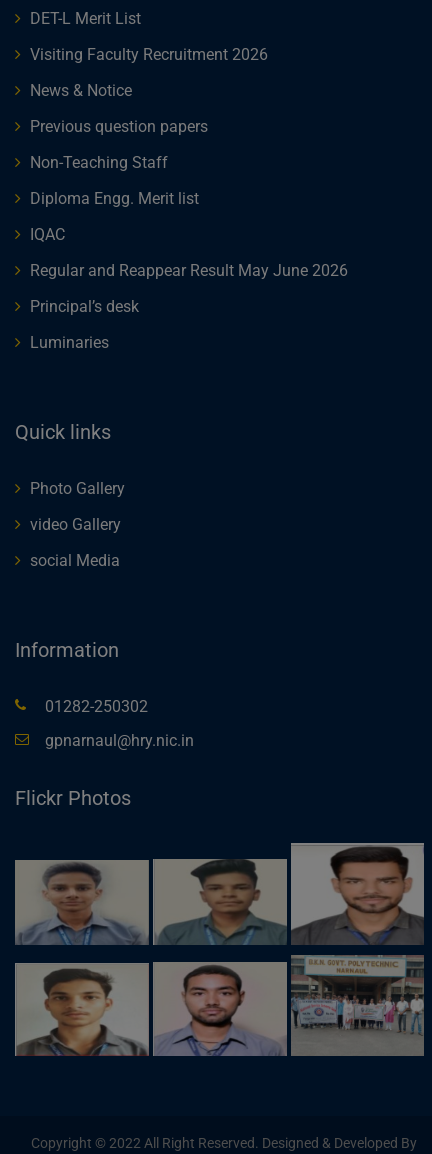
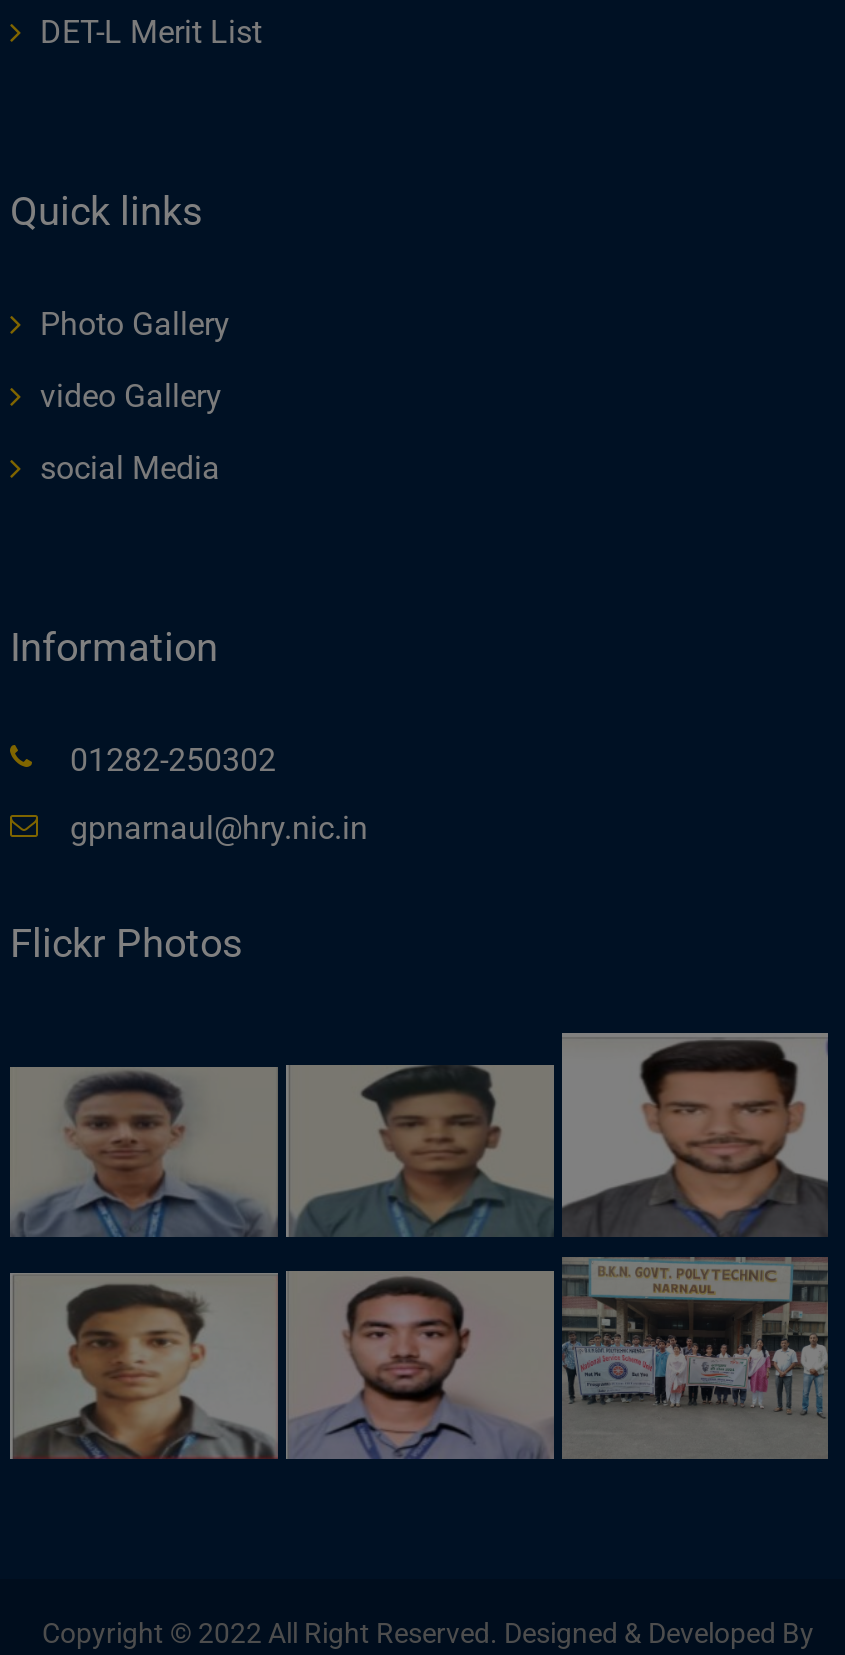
- Visiting Faculty Recruitment 2026
- News & Notice
- Previous question papers
- Non-Teaching Staff
- Diploma Engg. Merit list
- IQAC
- Regular and Reappear Result May June 2026
- Principal’s desk
- Luminaries
